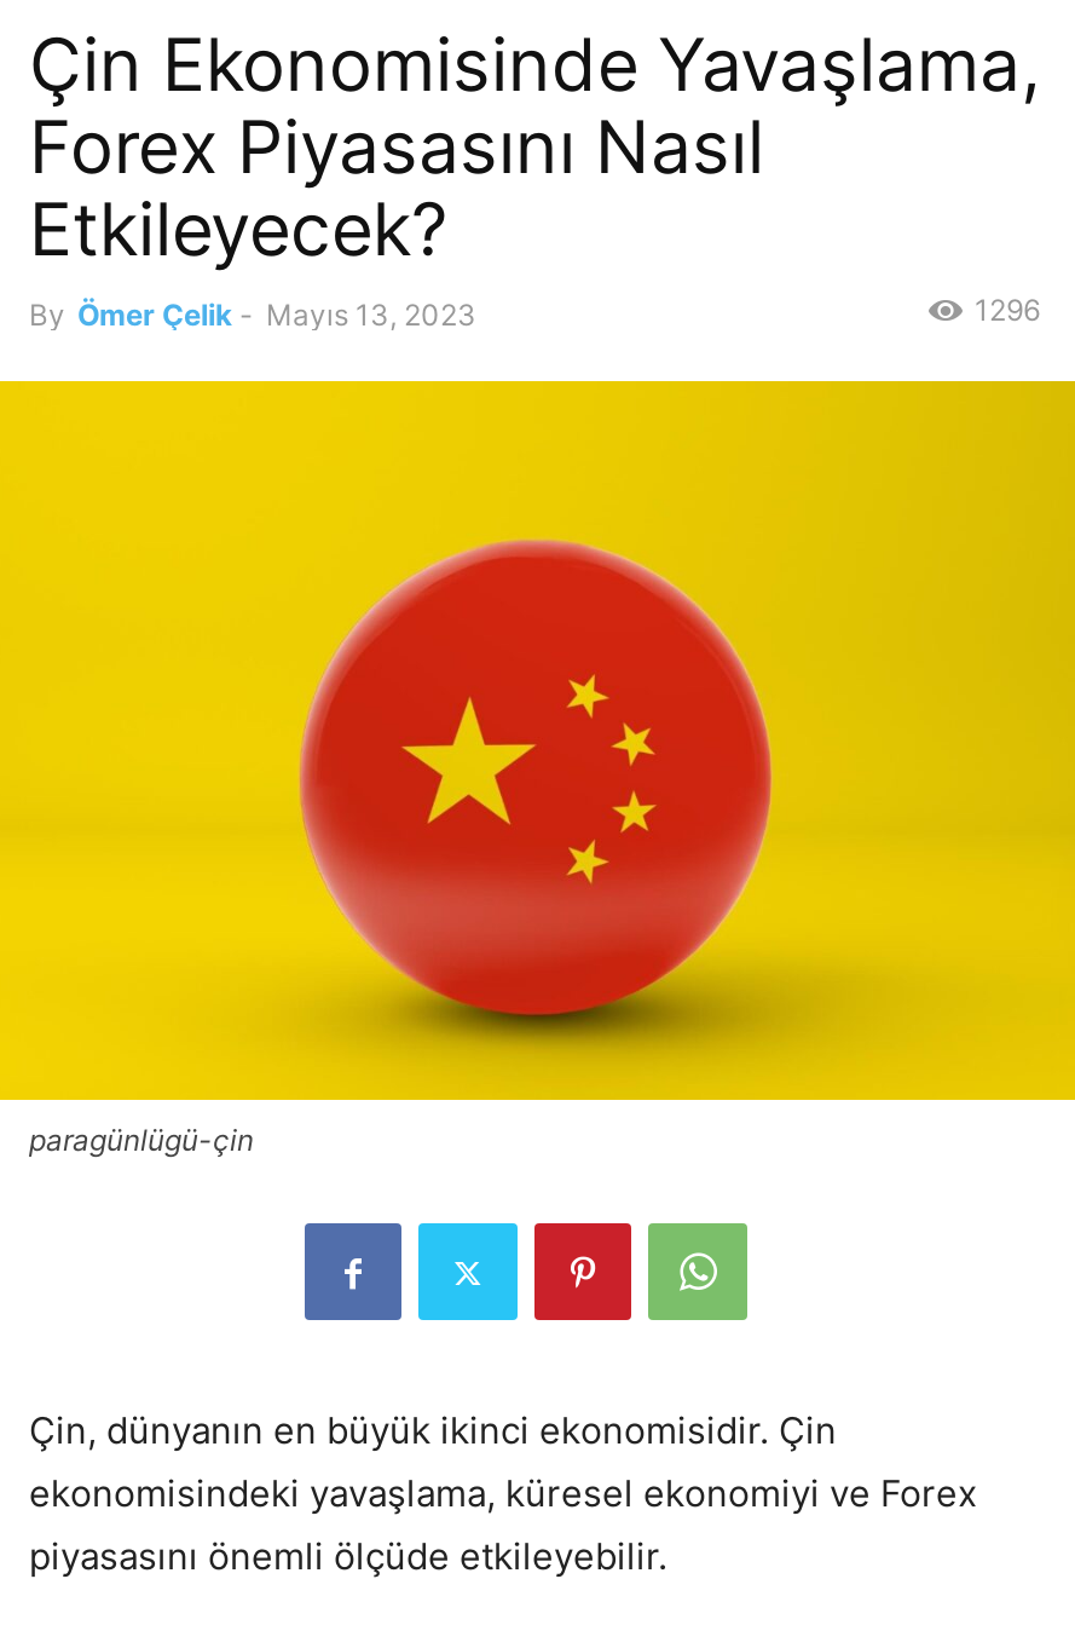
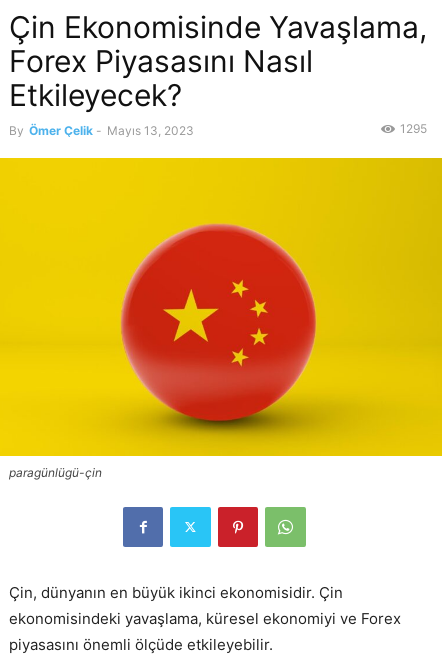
- 1296
+ 1295
